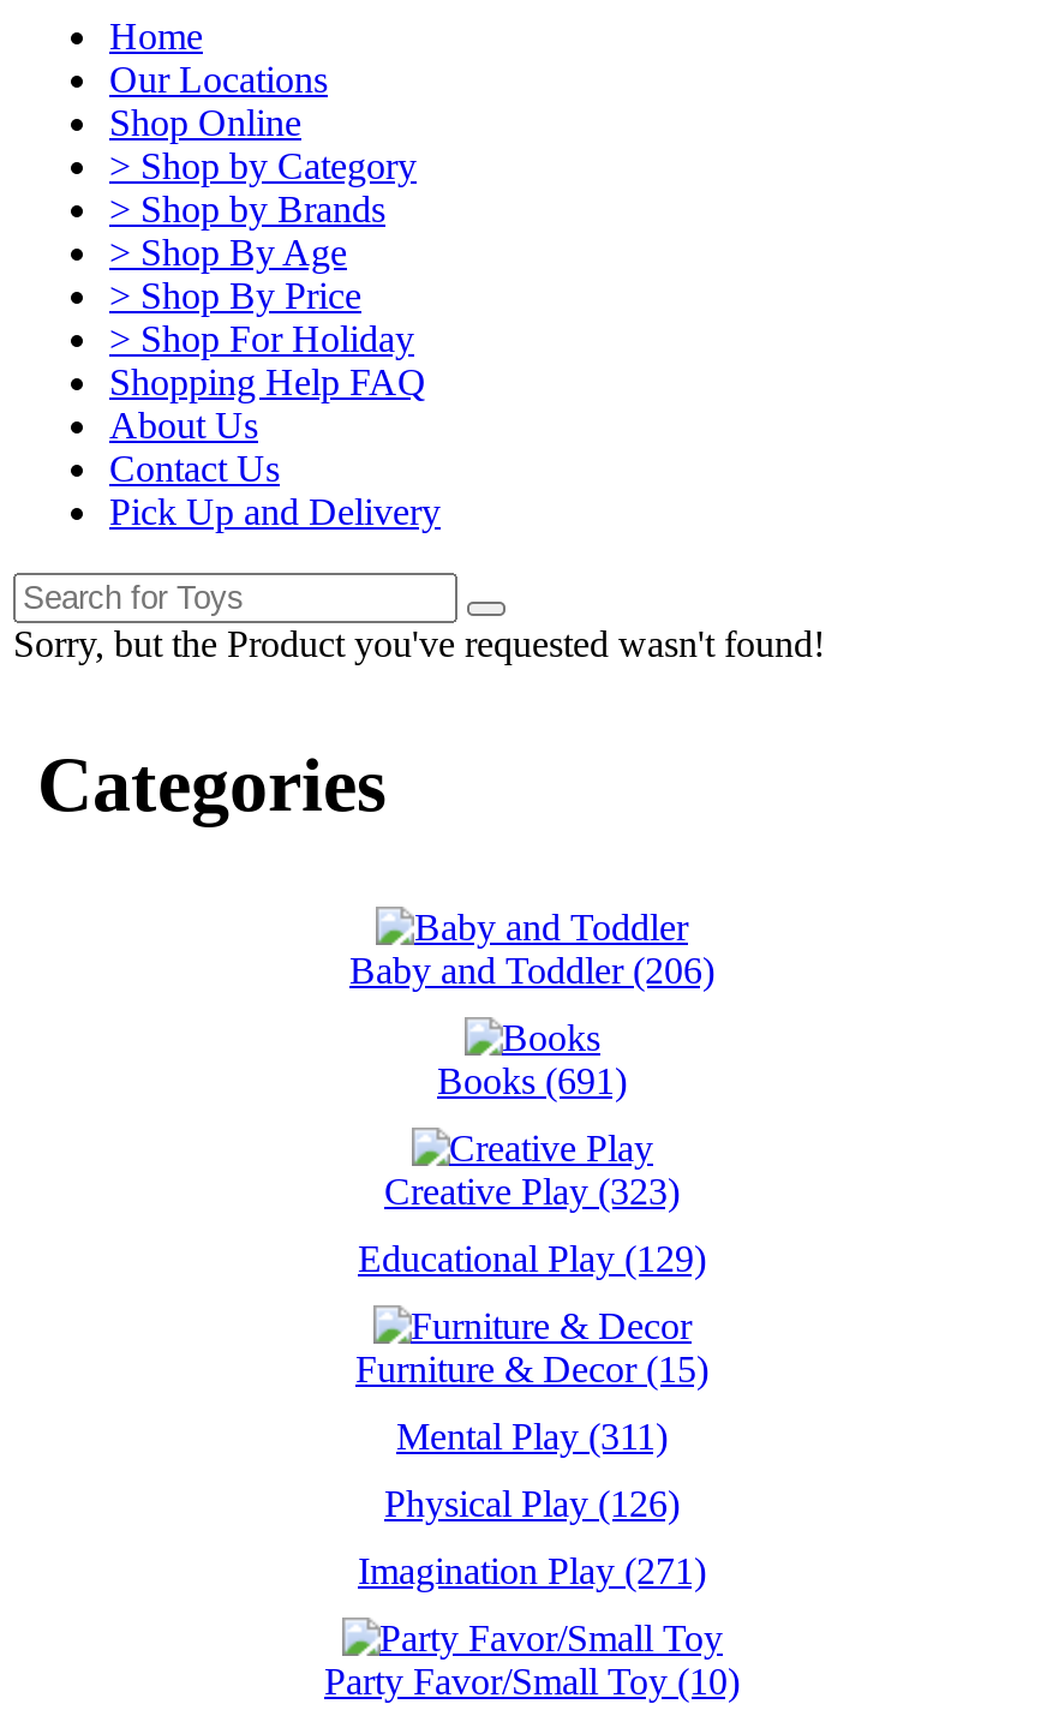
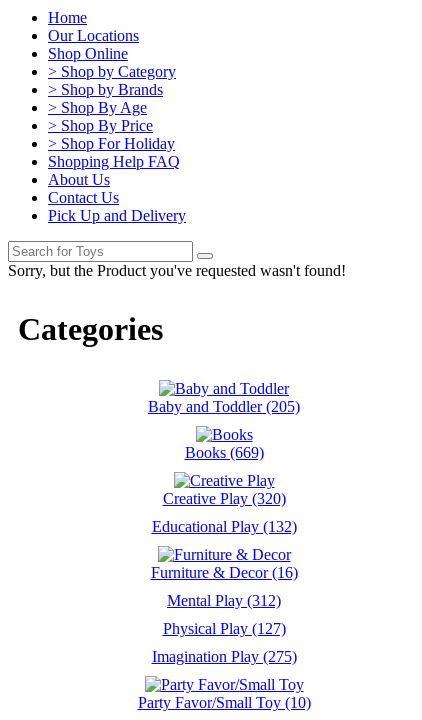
- Baby and Toddler (206)
+ Baby and Toddler (205)

- Books (691)
+ Books (669)

- Creative Play (323)
+ Creative Play (320)

- Educational Play (129)
+ Educational Play (132)

- Furniture & Decor (15)
+ Furniture & Decor (16)

- Mental Play (311)
+ Mental Play (312)

- Physical Play (126)
+ Physical Play (127)

- Imagination Play (271)
+ Imagination Play (275)
